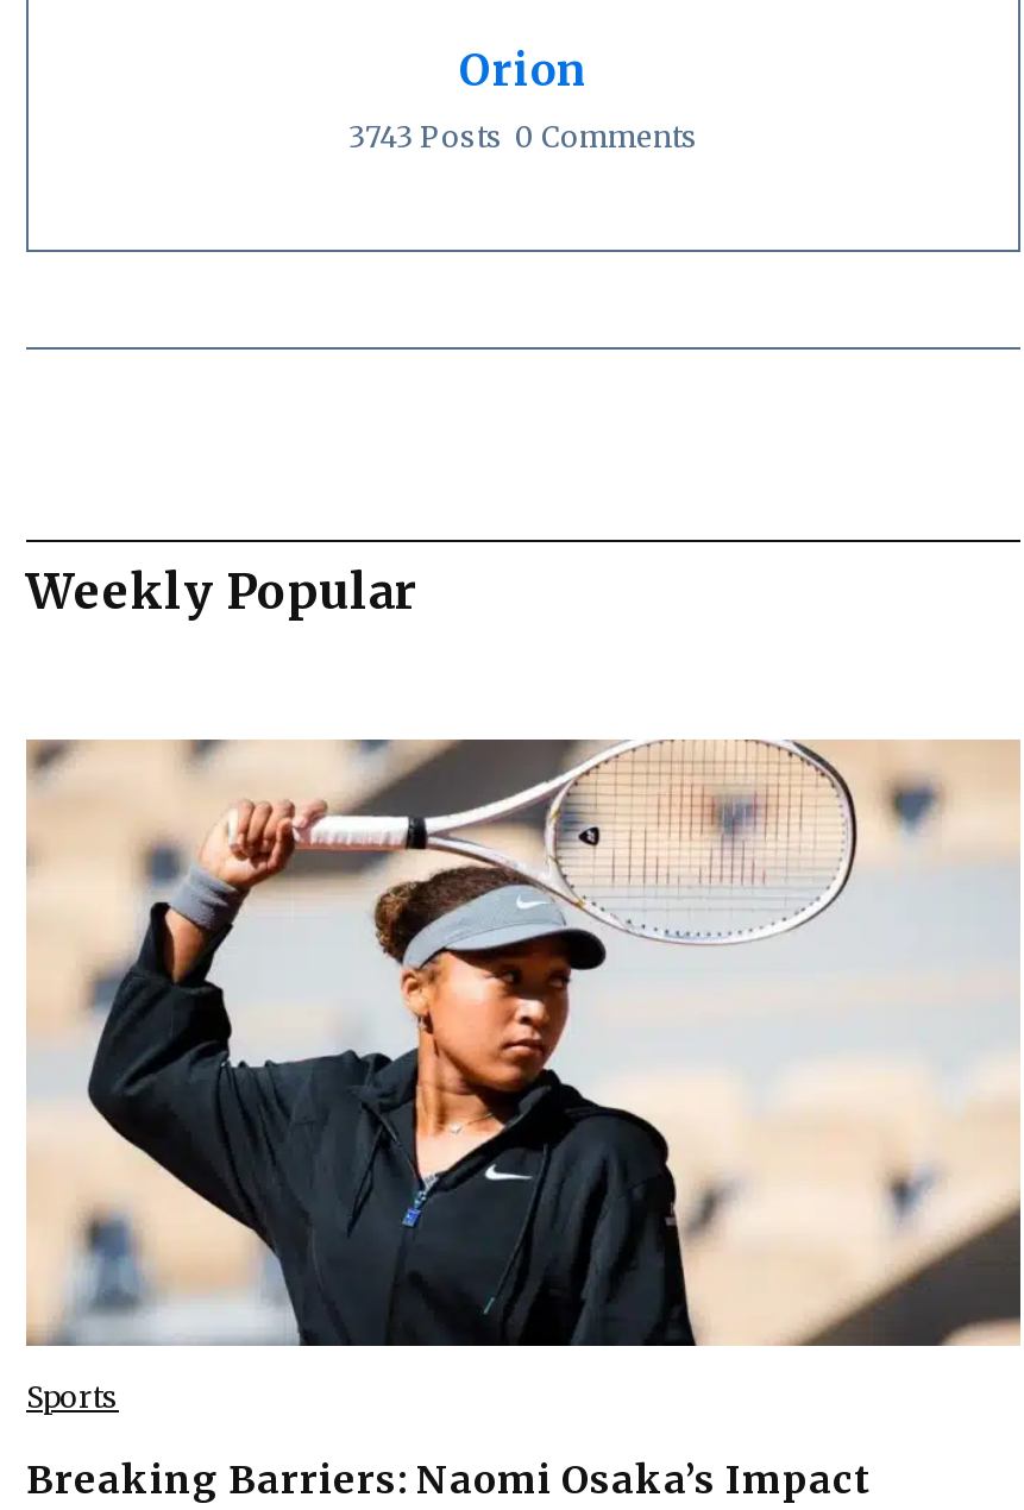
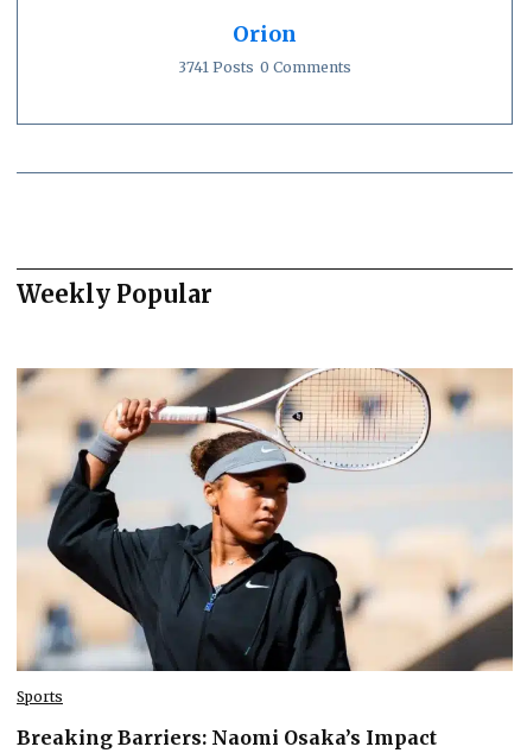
- 3743 Posts 0 Comments
+ 3741 Posts 0 Comments
